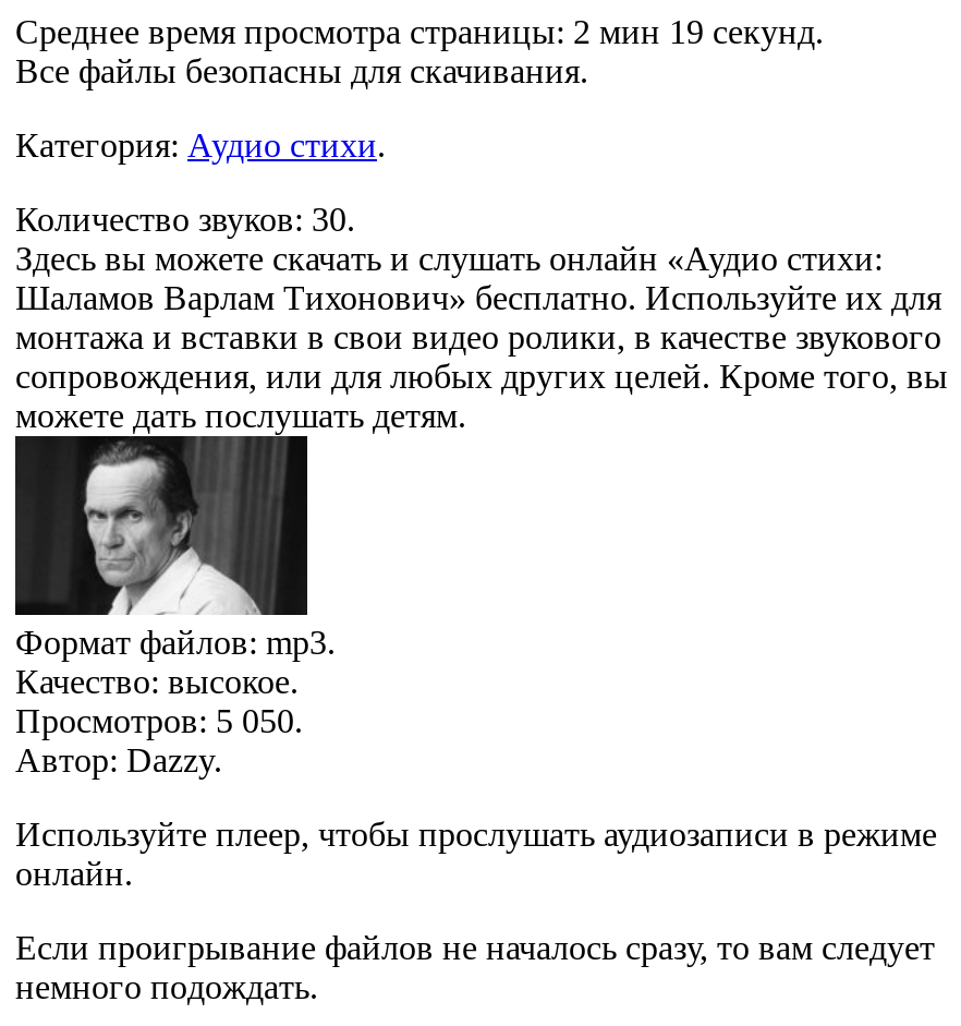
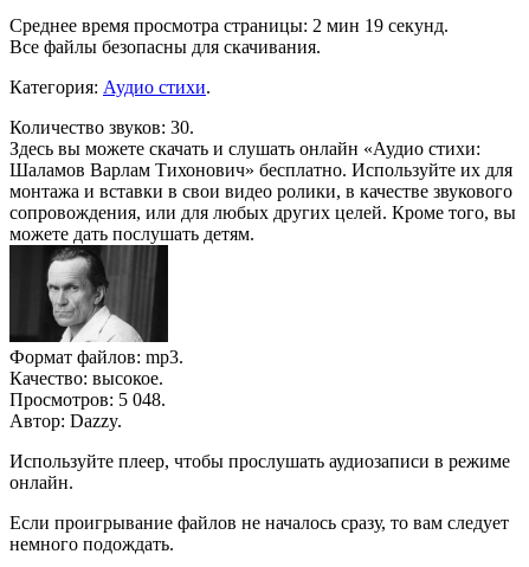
- Просмотров: 5 050.
+ Просмотров: 5 048.
